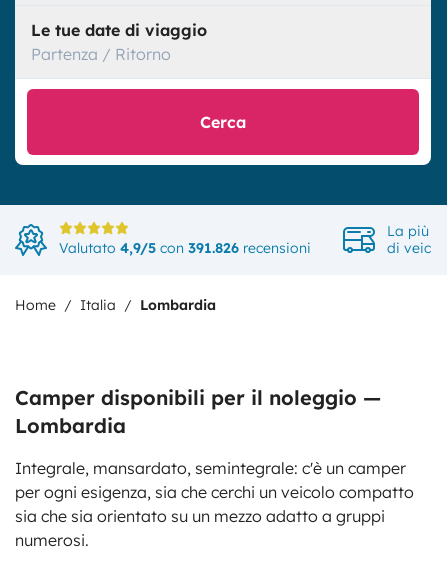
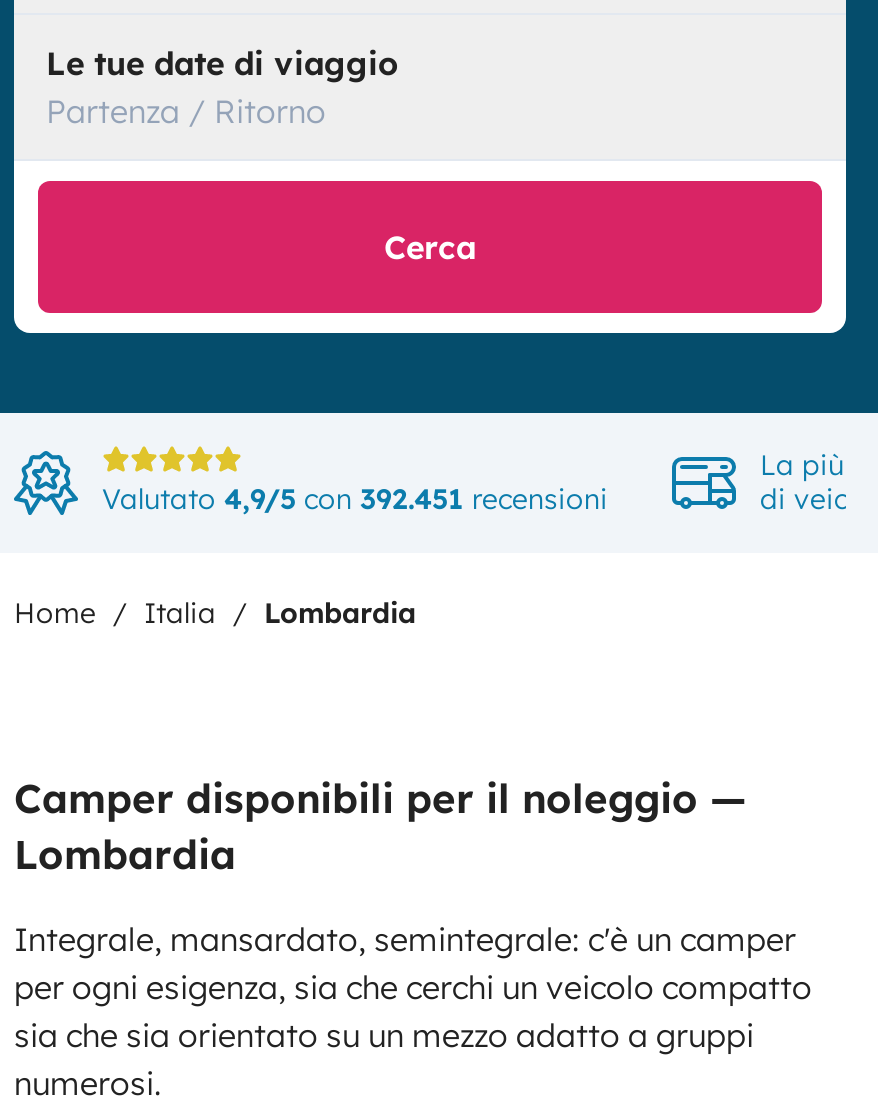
- Valutato 4,9/5 con 391.826 recensioni
+ Valutato 4,9/5 con 392.451 recensioni
